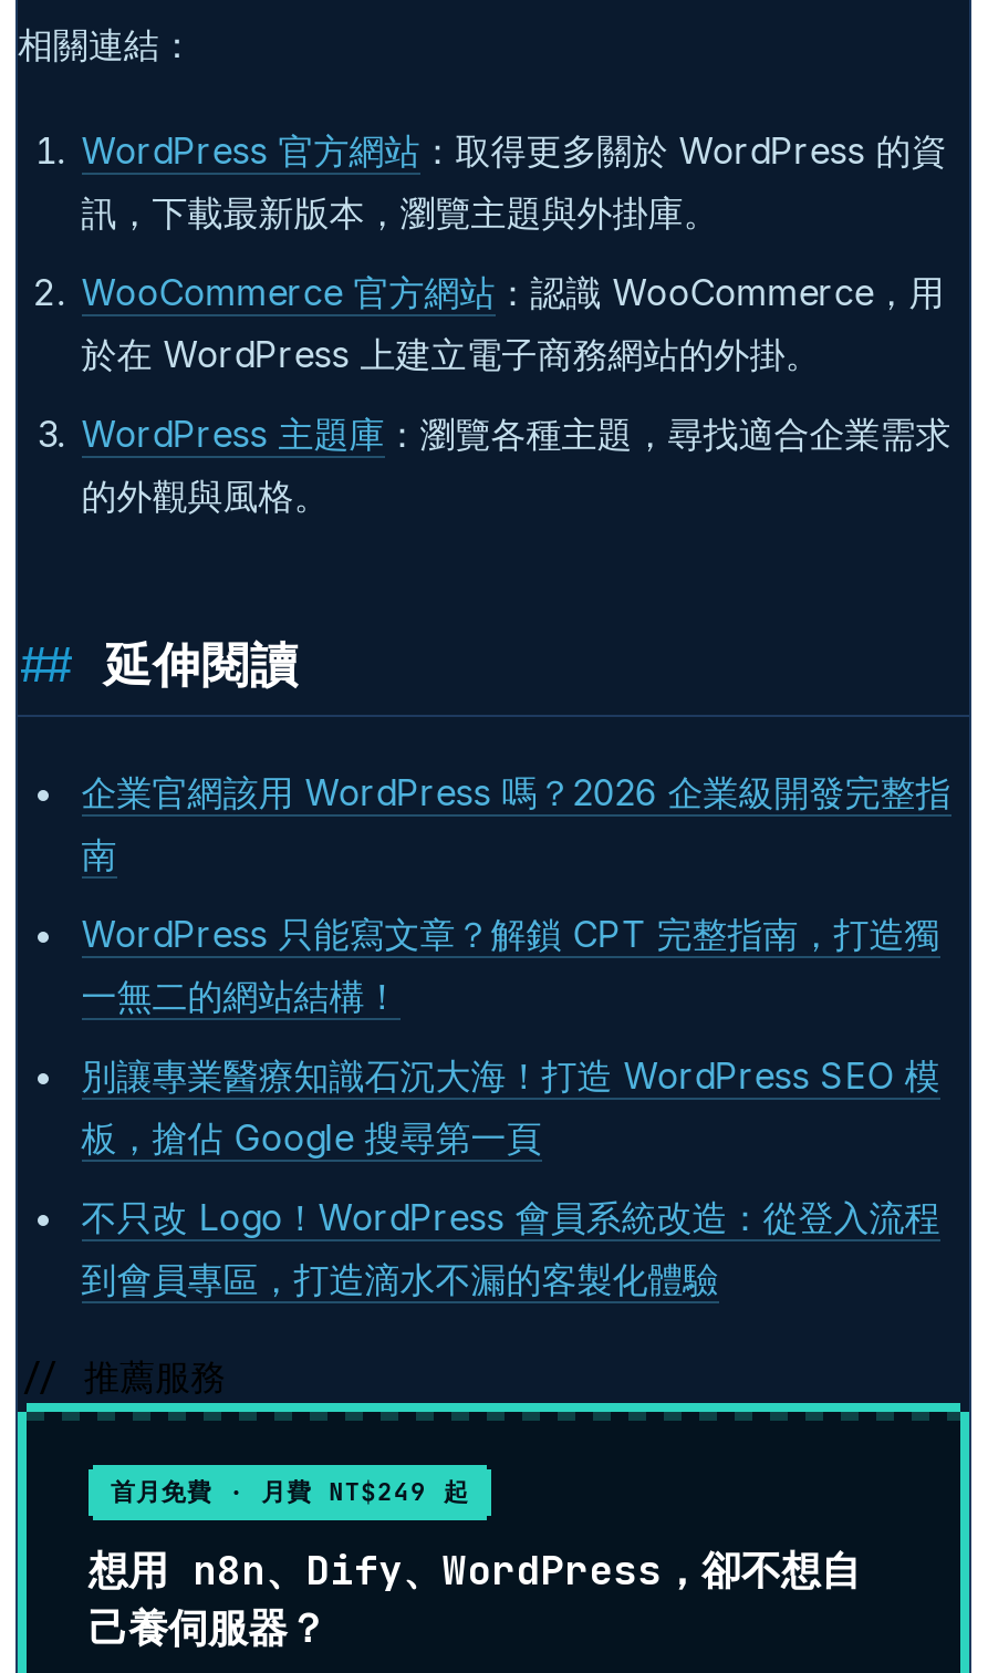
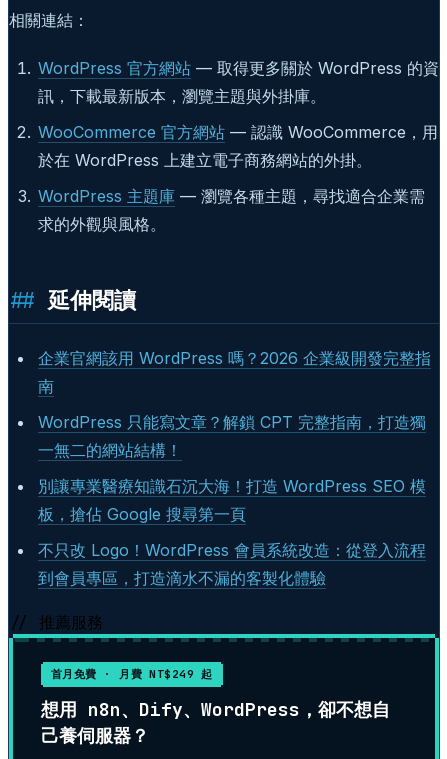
- WordPress 官方網站：取得更多關於 WordPress 的資
+ WordPress 官方網站— 取得更多關於 WordPress 的資

- WooCommerce 官方網站：認識 WooCommerce，用
+ WooCommerce 官方網站— 認識 WooCommerce，用

- WordPress 主題庫：瀏覽各種主題，尋找適合企業需求
- 的外觀與風格。
+ WordPress 主題庫— 瀏覽各種主題，尋找適合企業需
+ 求的外觀與風格。
